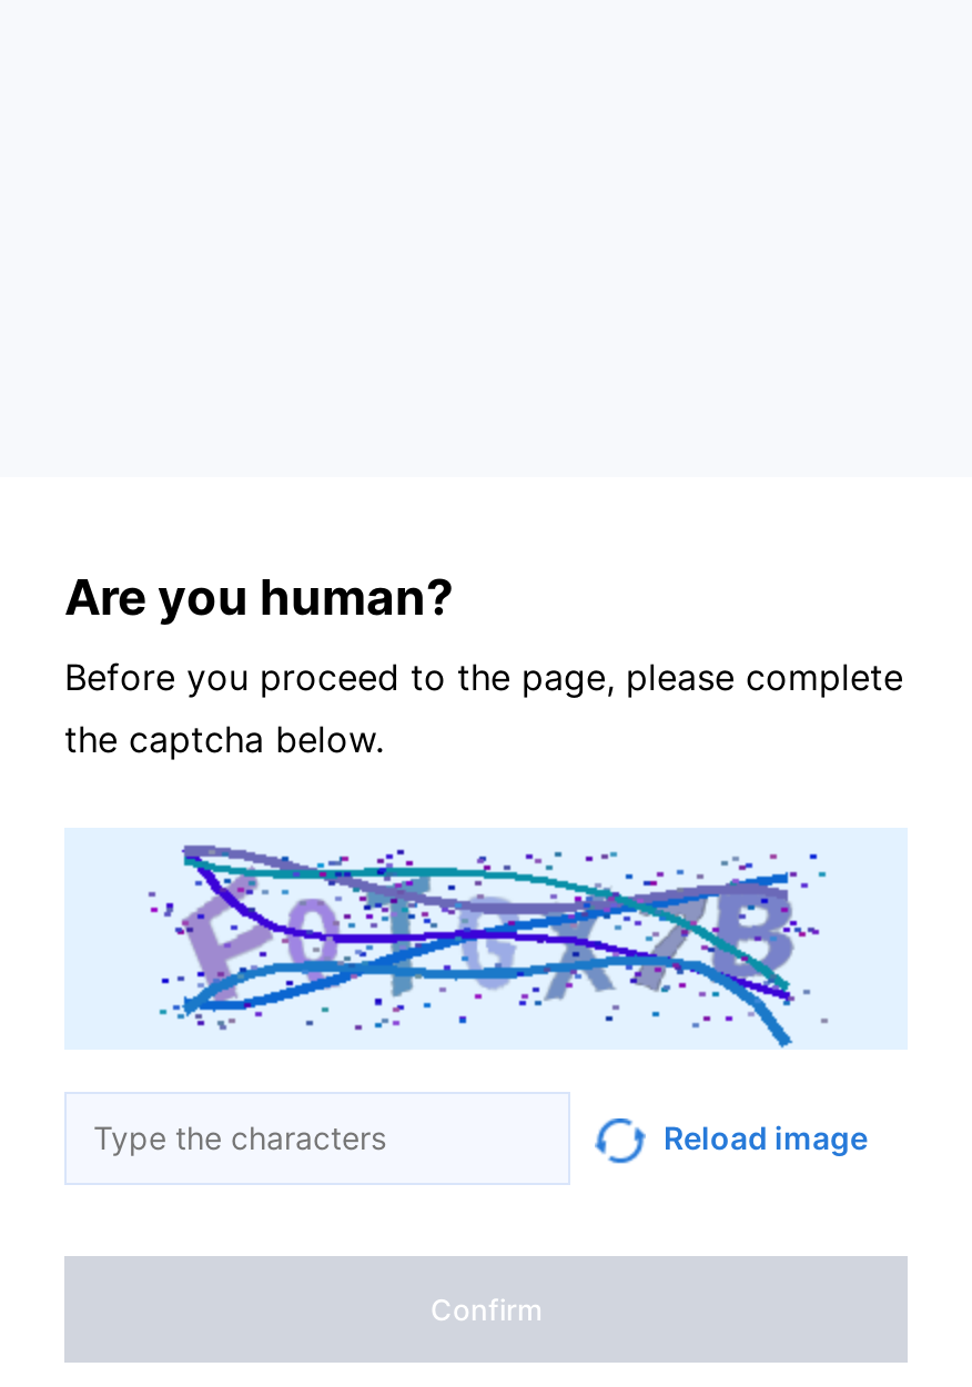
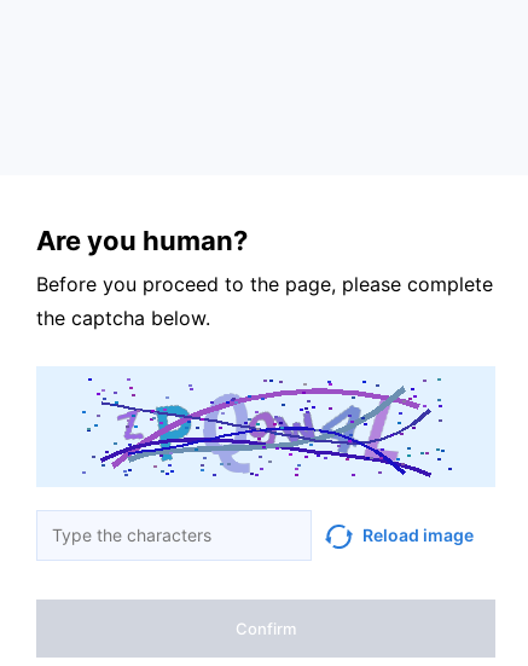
- [image]
+ [image]
